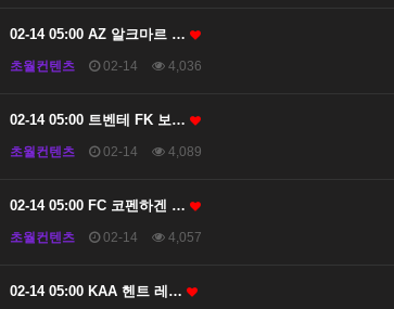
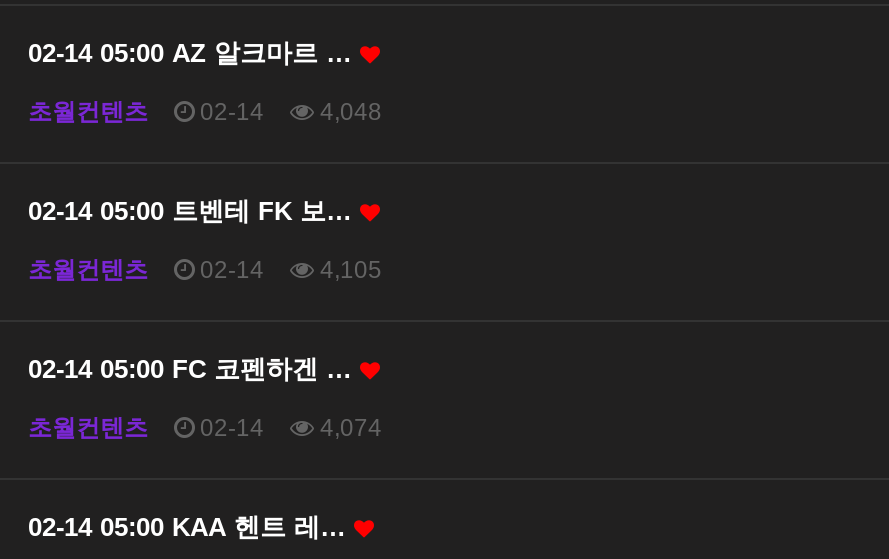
- 초월컨텐츠 02-14 4,036
+ 초월컨텐츠 02-14 4,048

- 초월컨텐츠 02-14 4,089
+ 초월컨텐츠 02-14 4,105

- 초월컨텐츠 02-14 4,057
+ 초월컨텐츠 02-14 4,074
